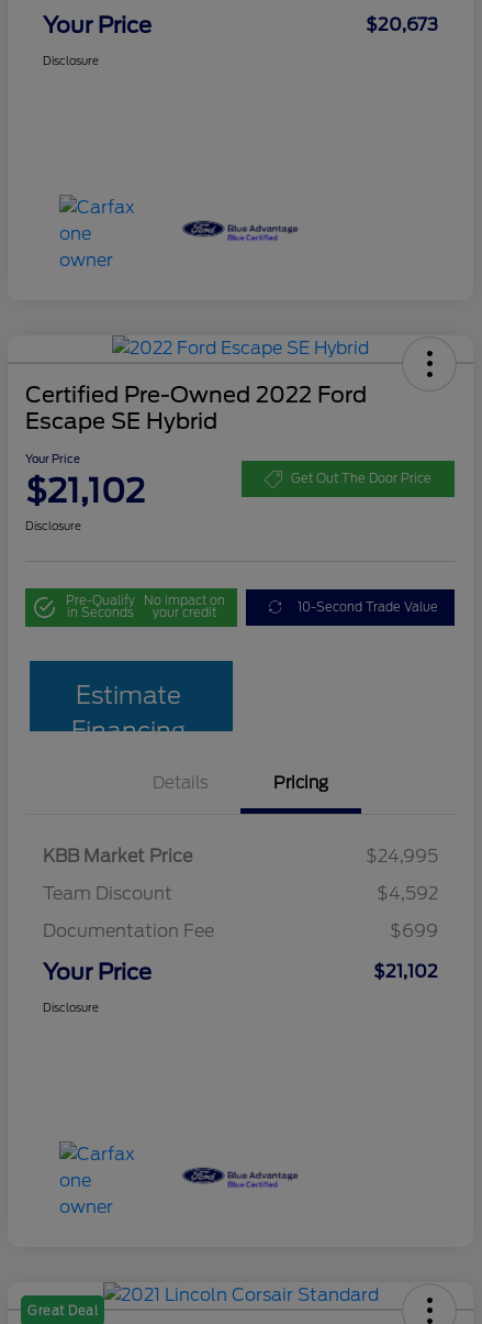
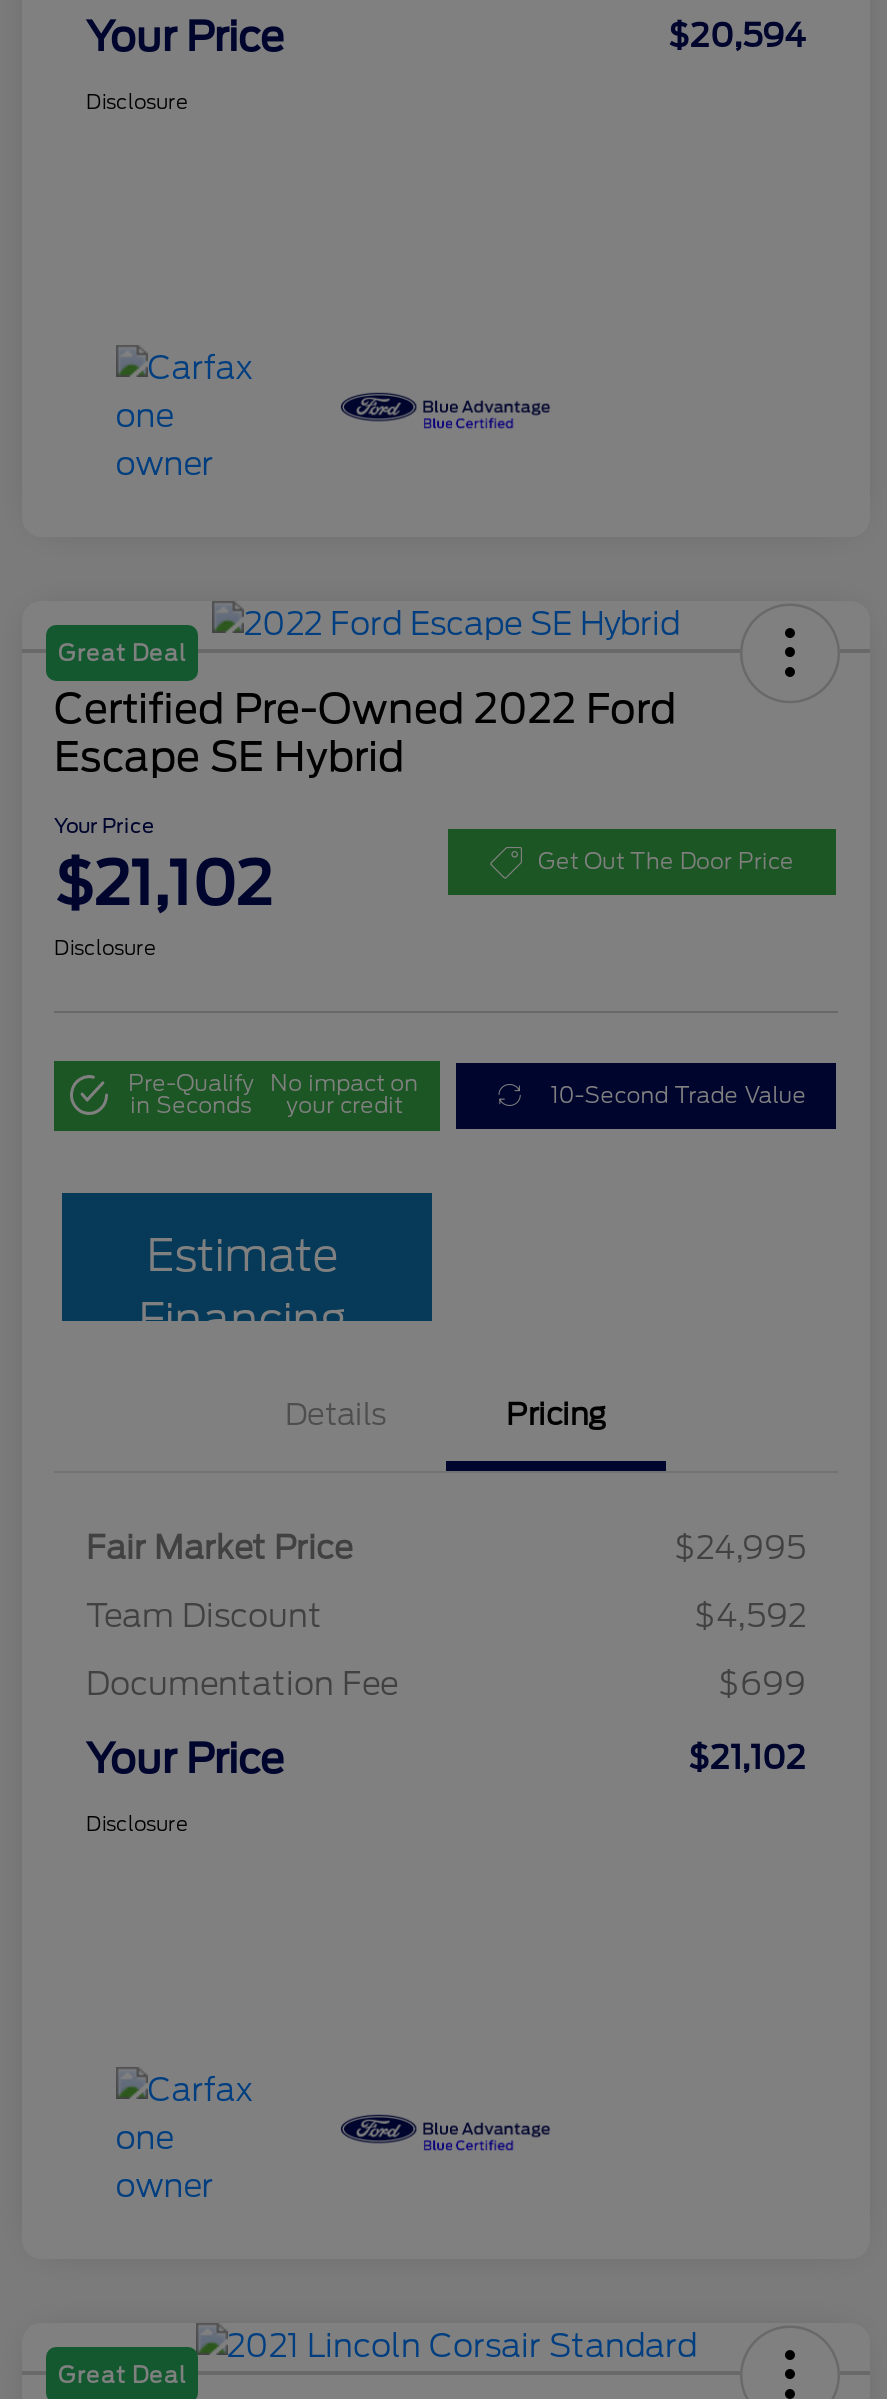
- $20,673
+ $20,594

+ Great Deal

- KBB Market Price
+ Fair Market Price
